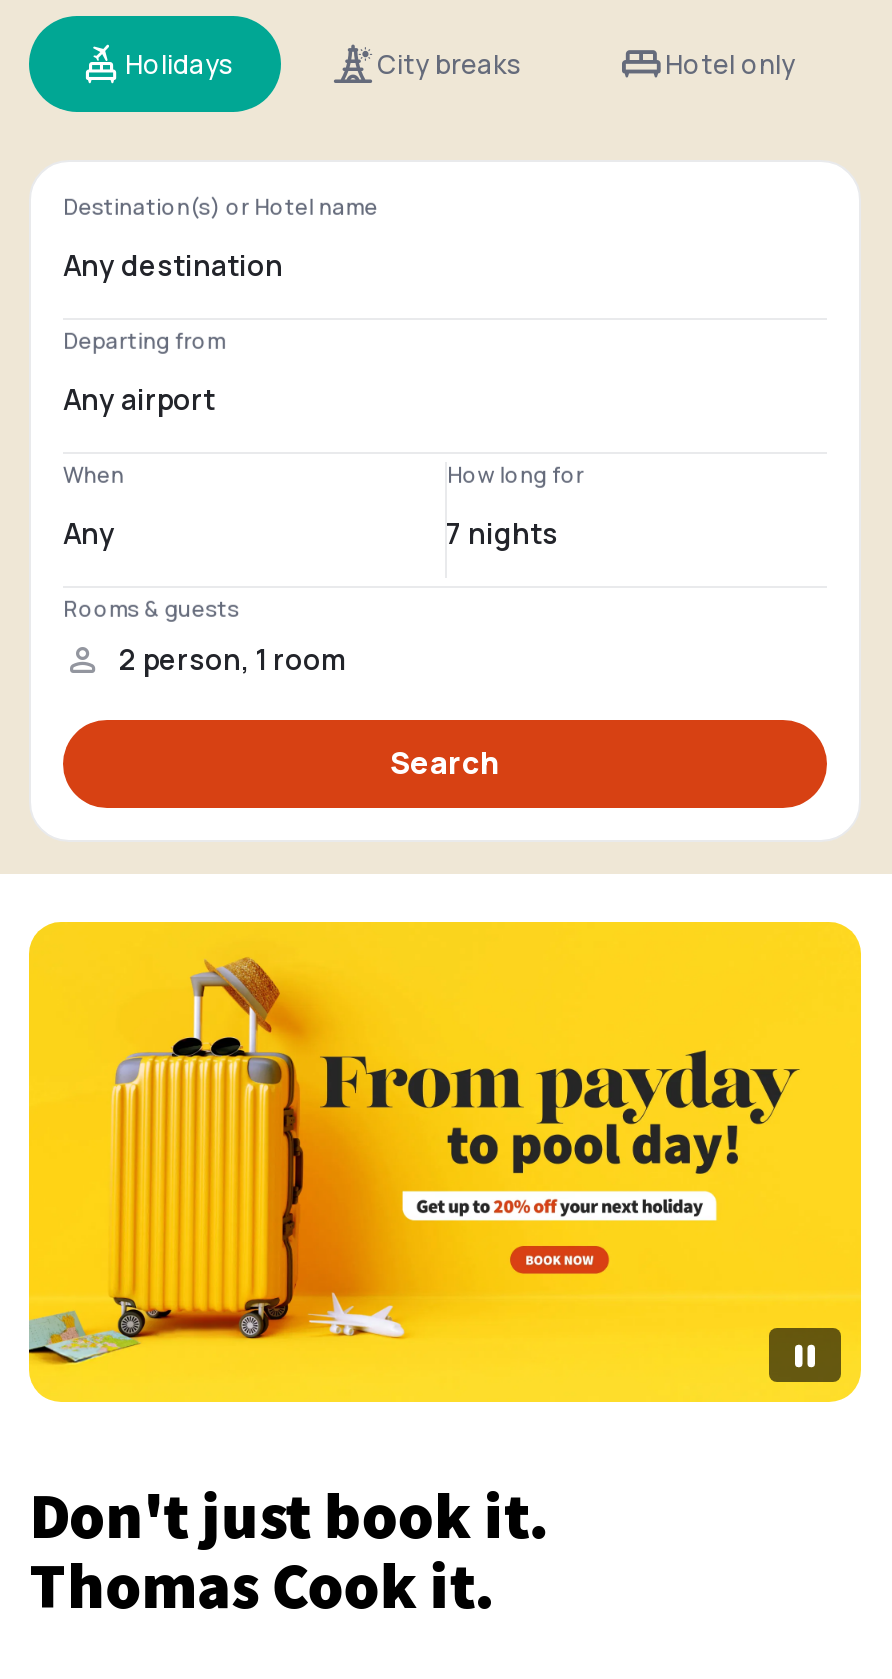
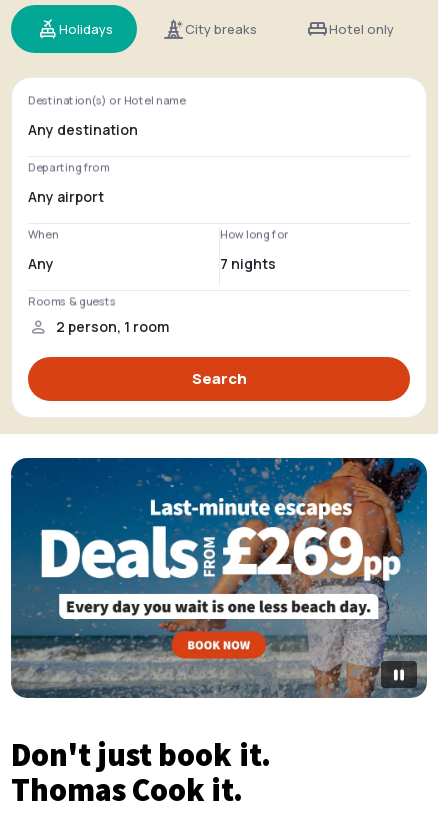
- [image]
+ [image]
